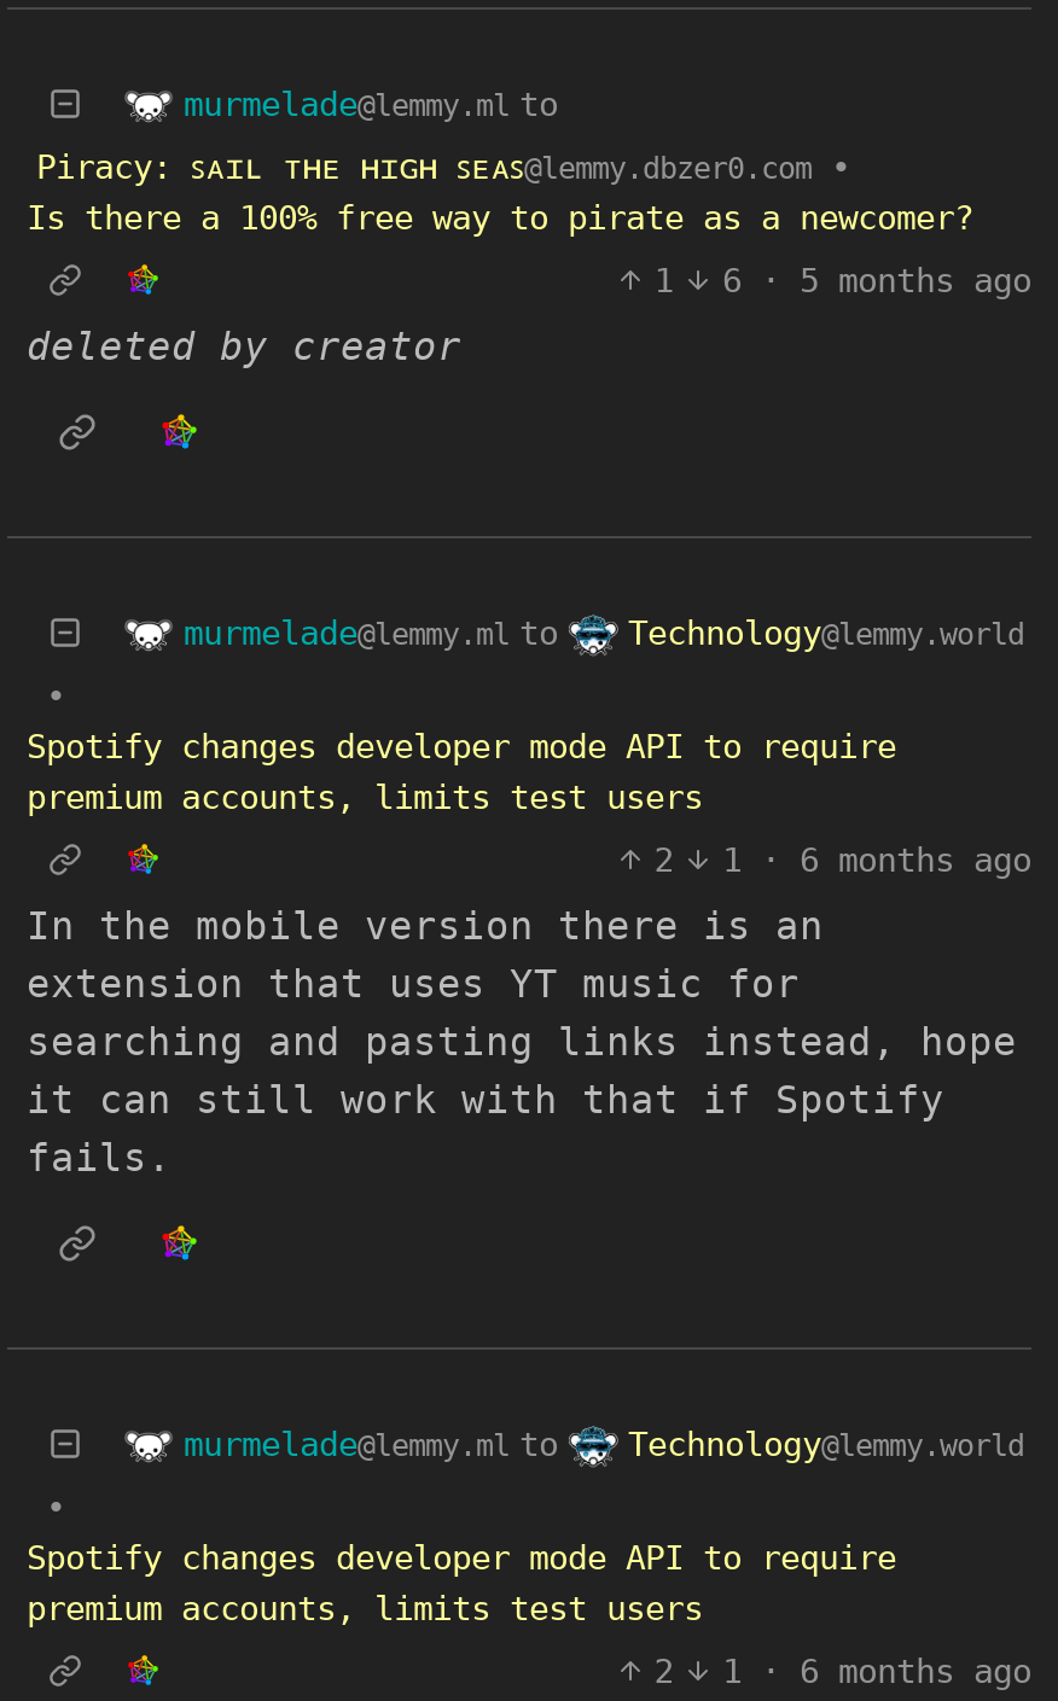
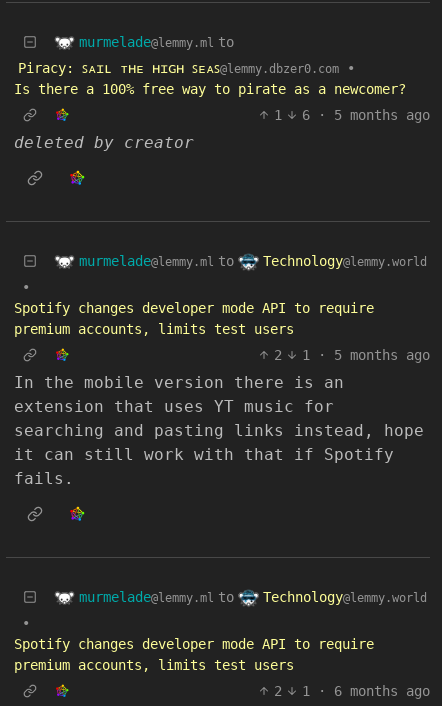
- 2 1 · 6 months ago
+ 2 1 · 5 months ago
